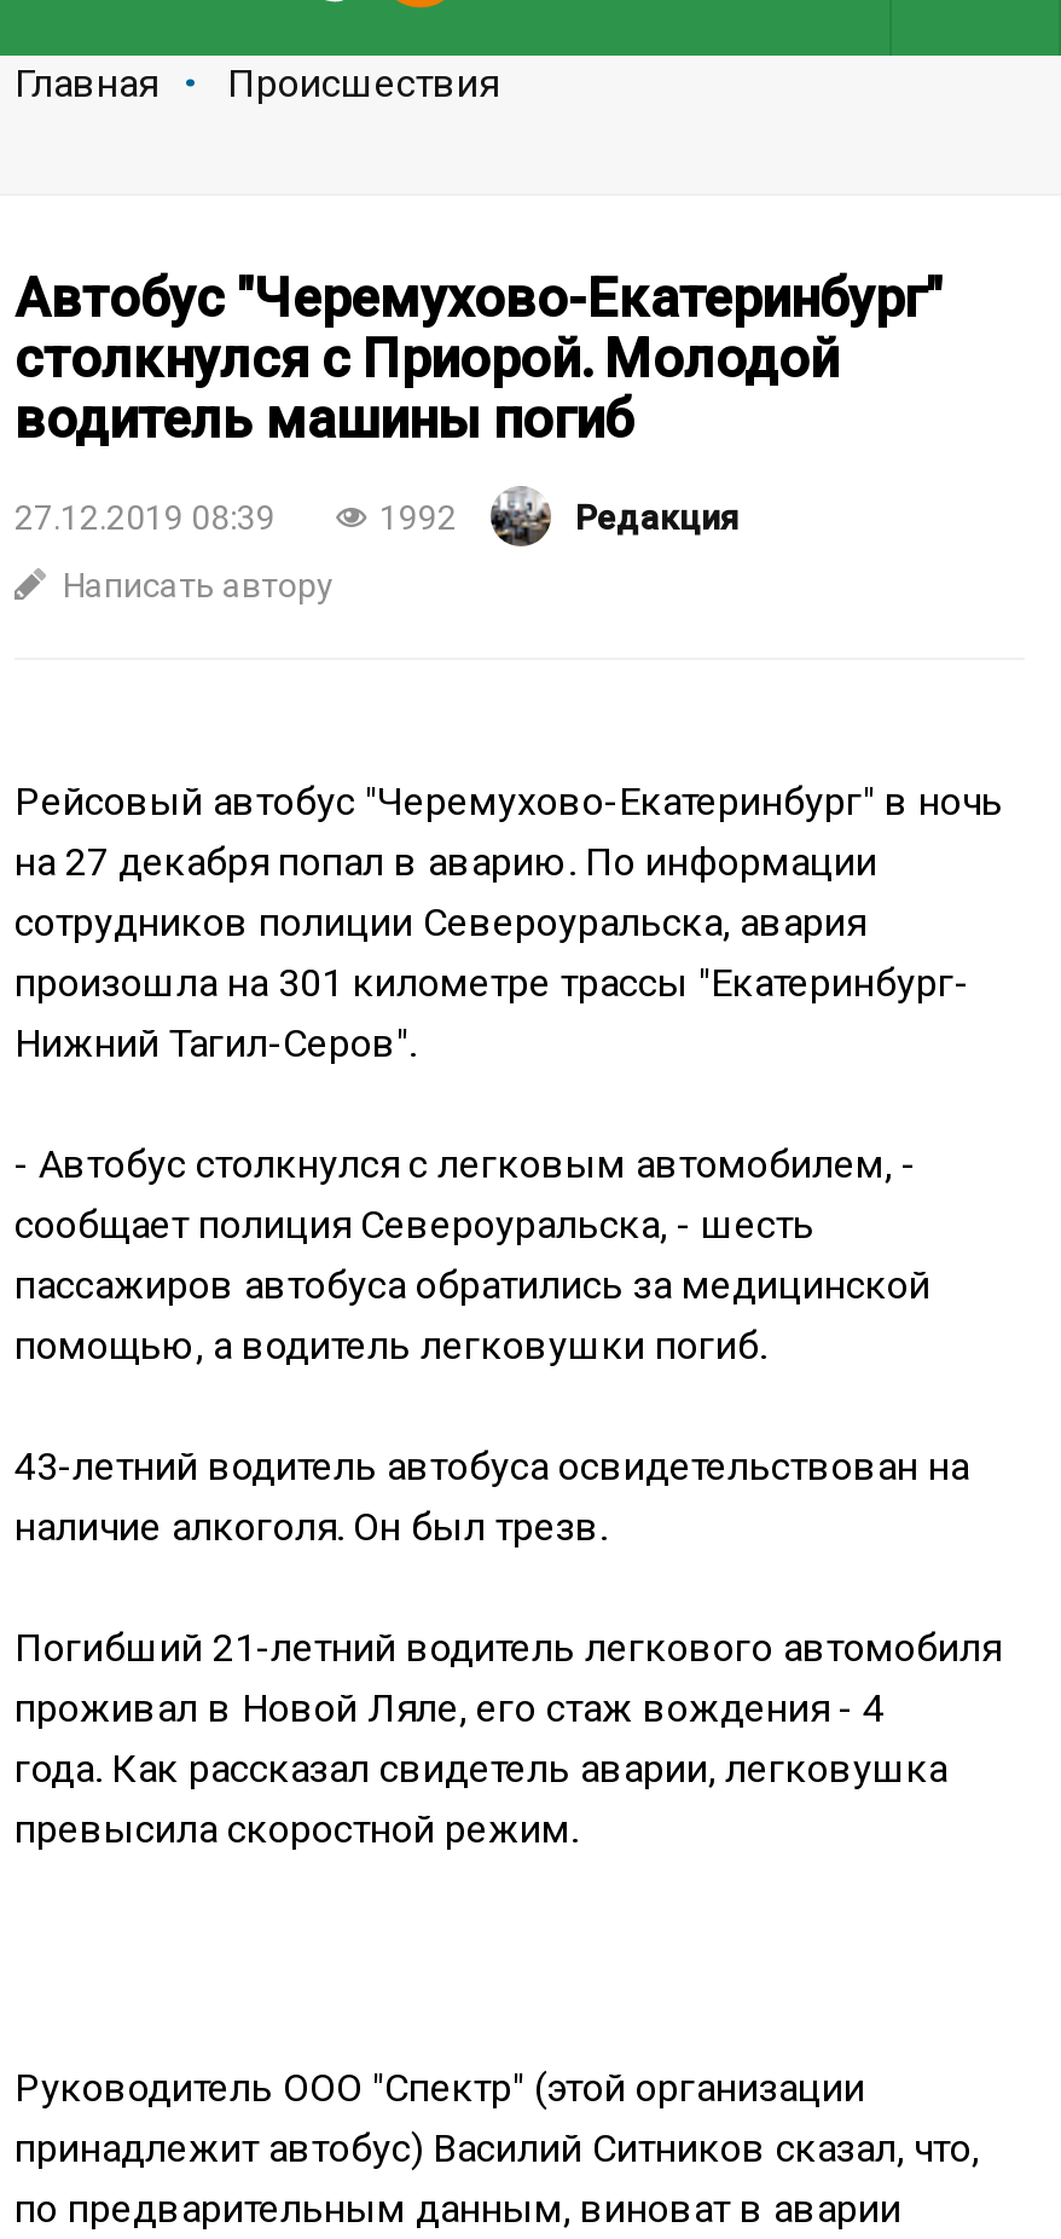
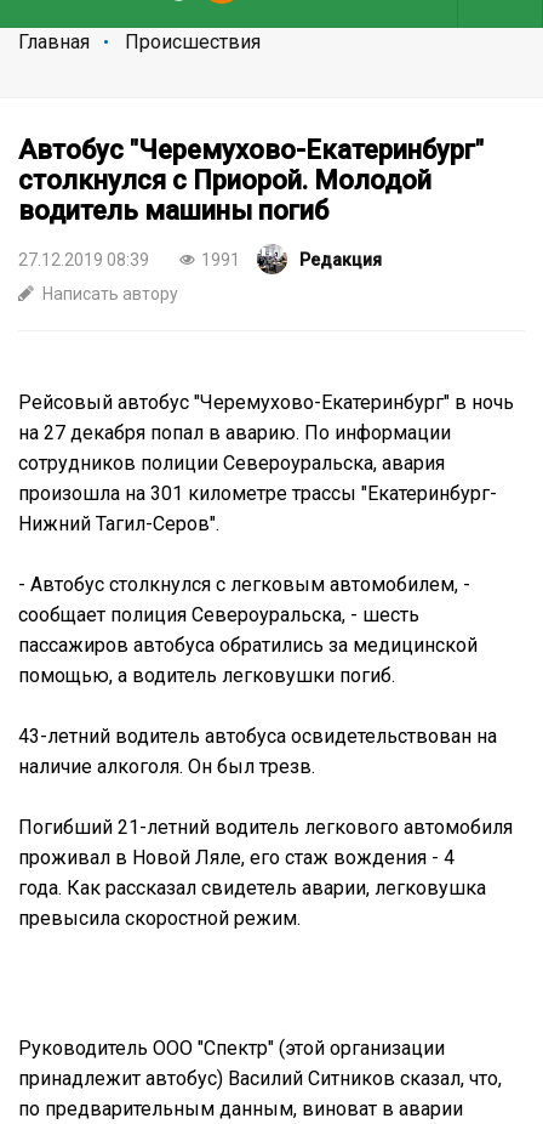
- 1992
+ 1991
